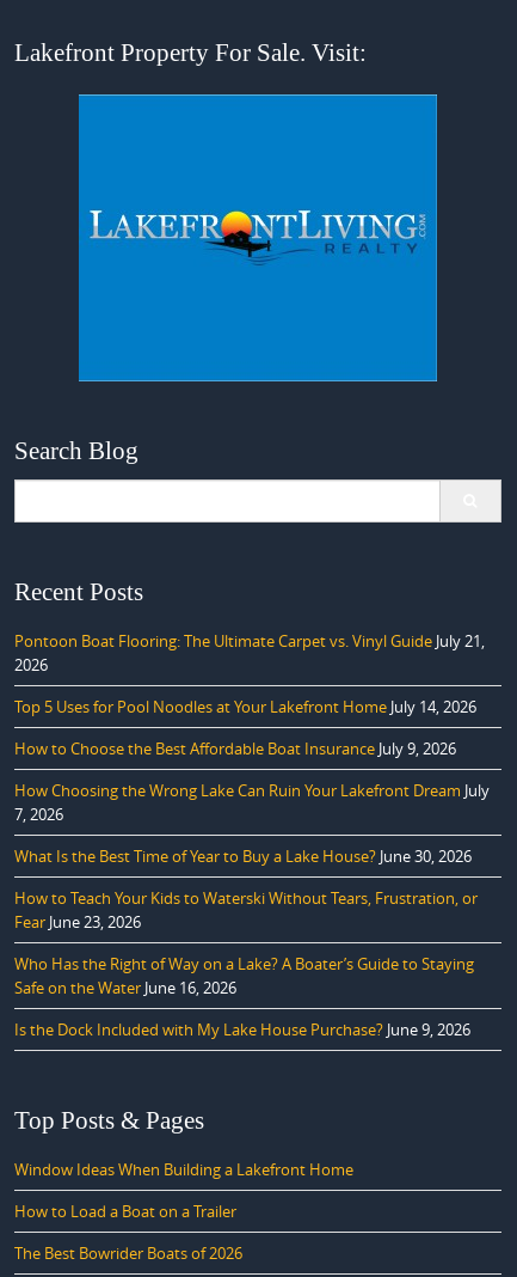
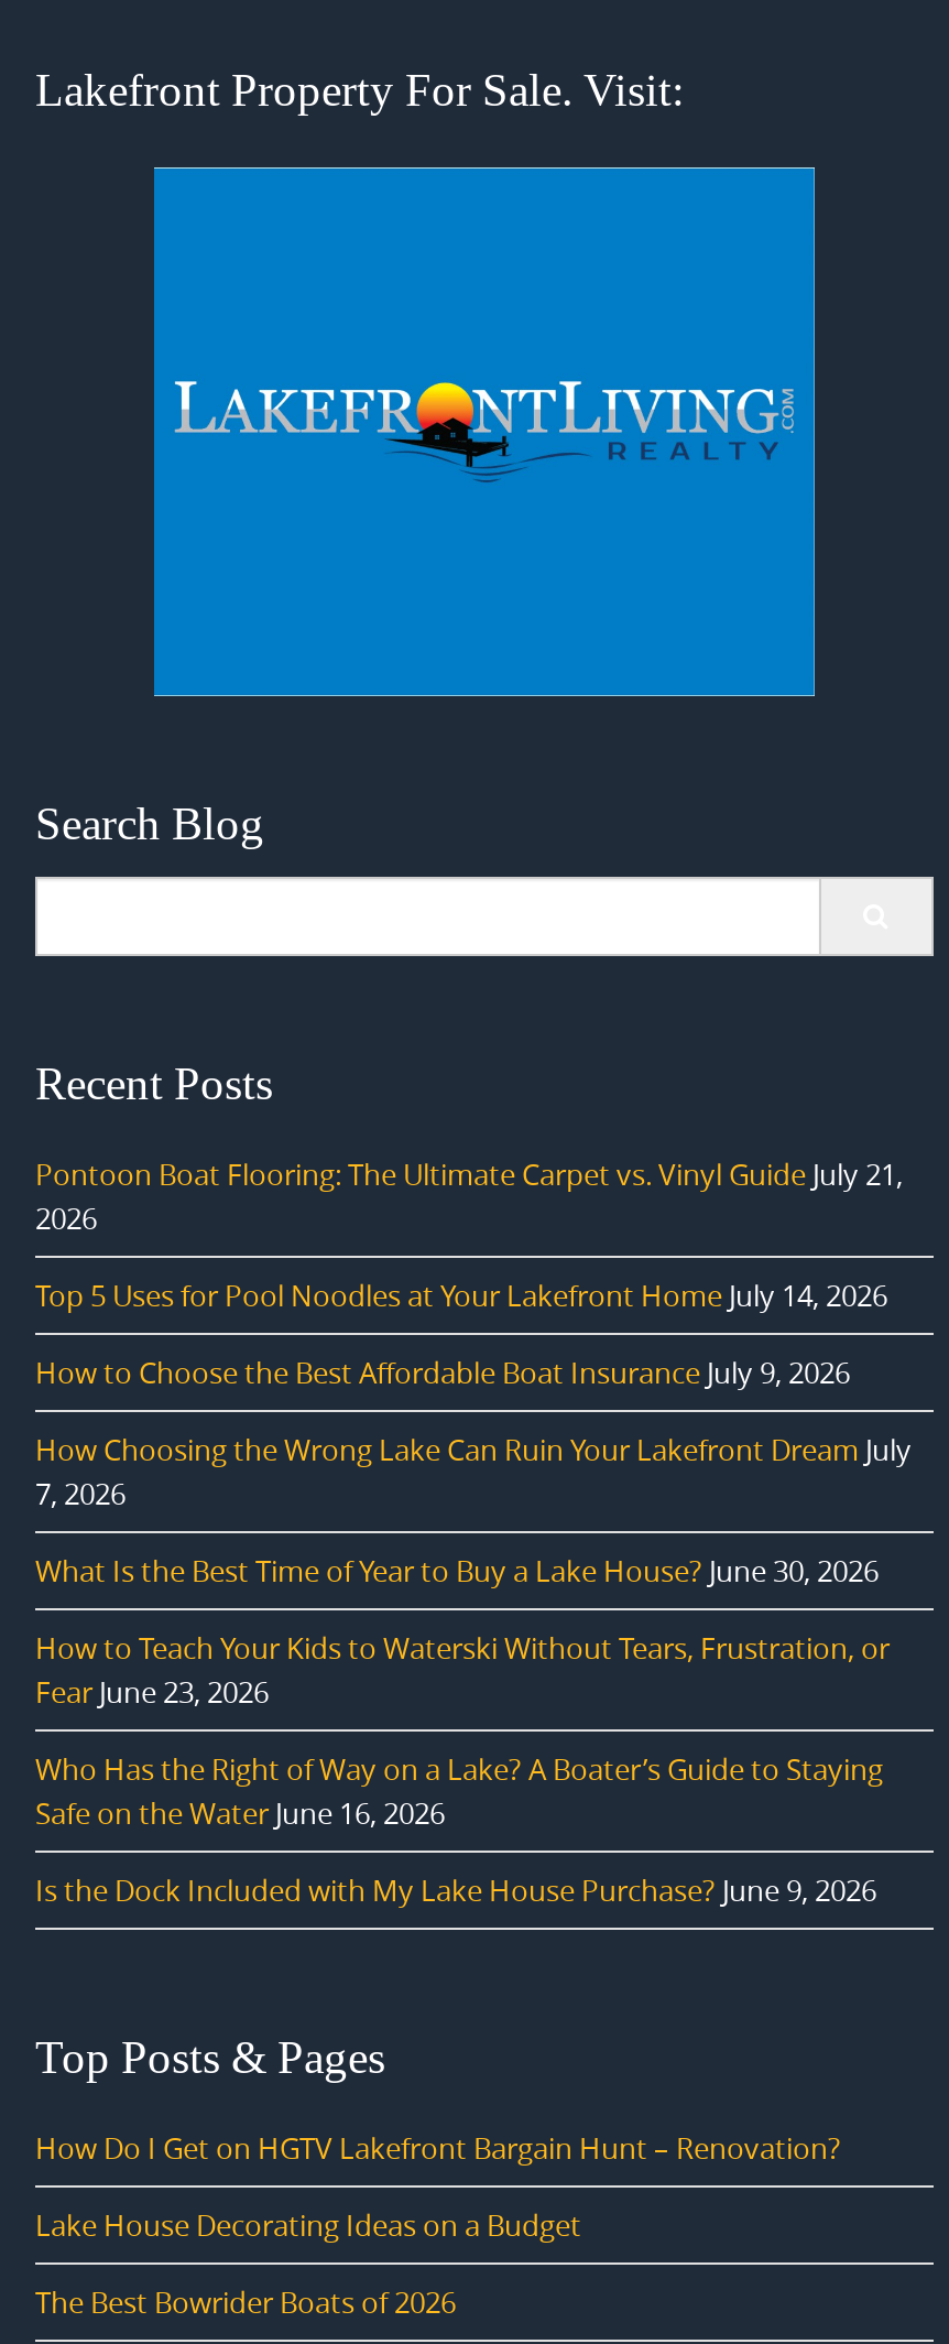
- Window Ideas When Building a Lakefront Home
+ How Do I Get on HGTV Lakefront Bargain Hunt – Renovation?

- How to Load a Boat on a Trailer
+ Lake House Decorating Ideas on a Budget
